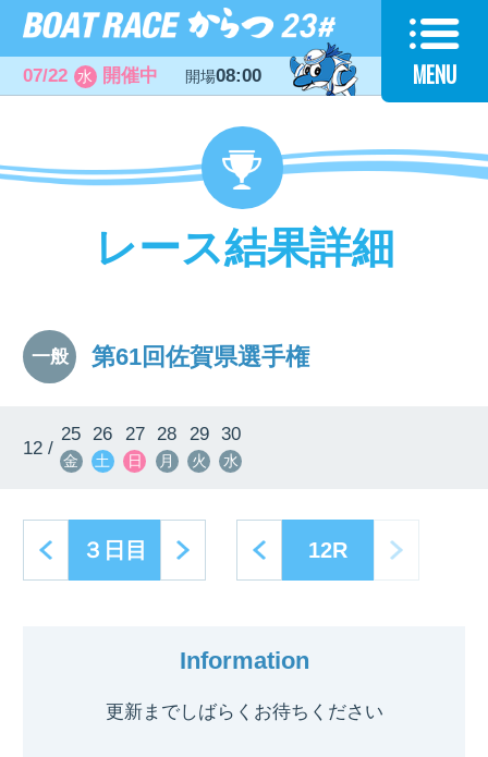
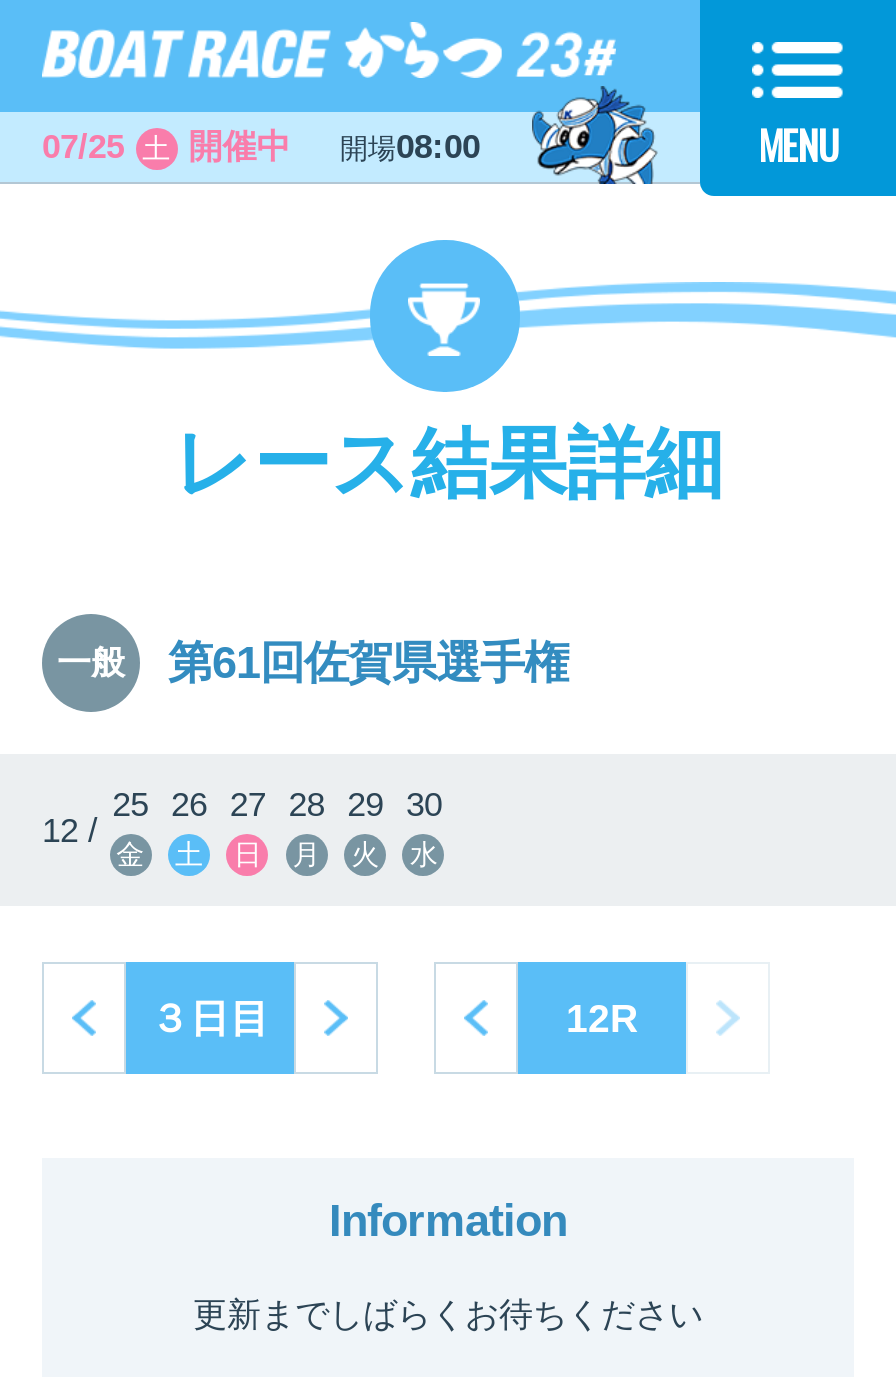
- 07/22 水 開催中 開場08:00
+ 07/25 土 開催中 開場08:00
